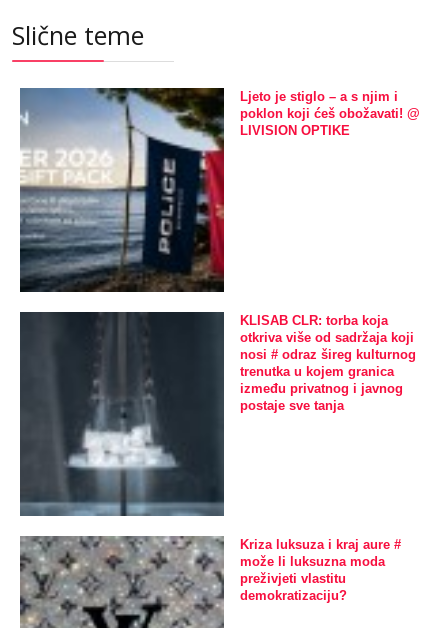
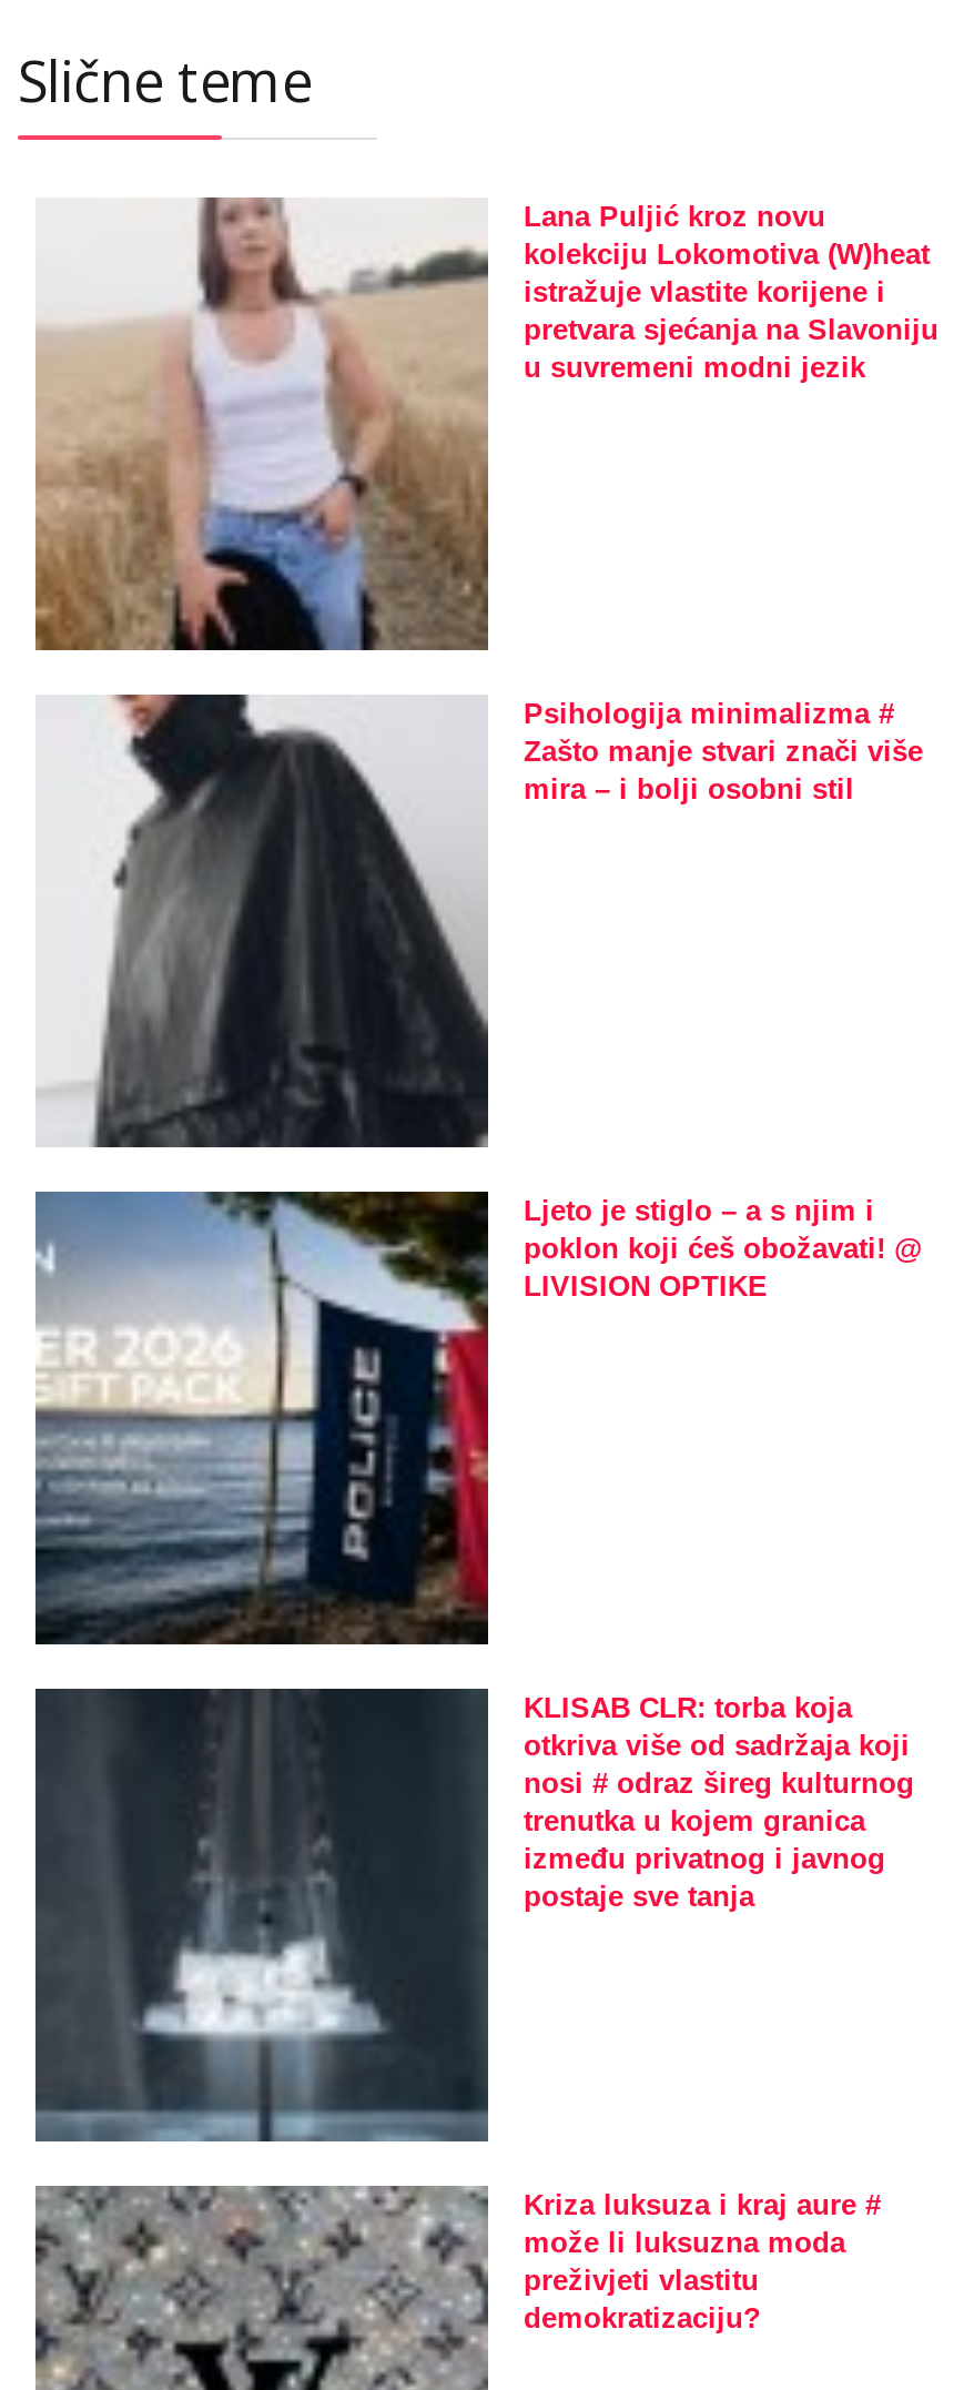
+ [image]
+ Lana Puljić kroz novu
+ kolekciju Lokomotiva (W)heat
+ istražuje vlastite korijene i
+ pretvara sjećanja na Slavoniju
+ u suvremeni modni jezik

+ [image]
+ Psihologija minimalizma #
+ Zašto manje stvari znači više
+ mira – i bolji osobni stil
